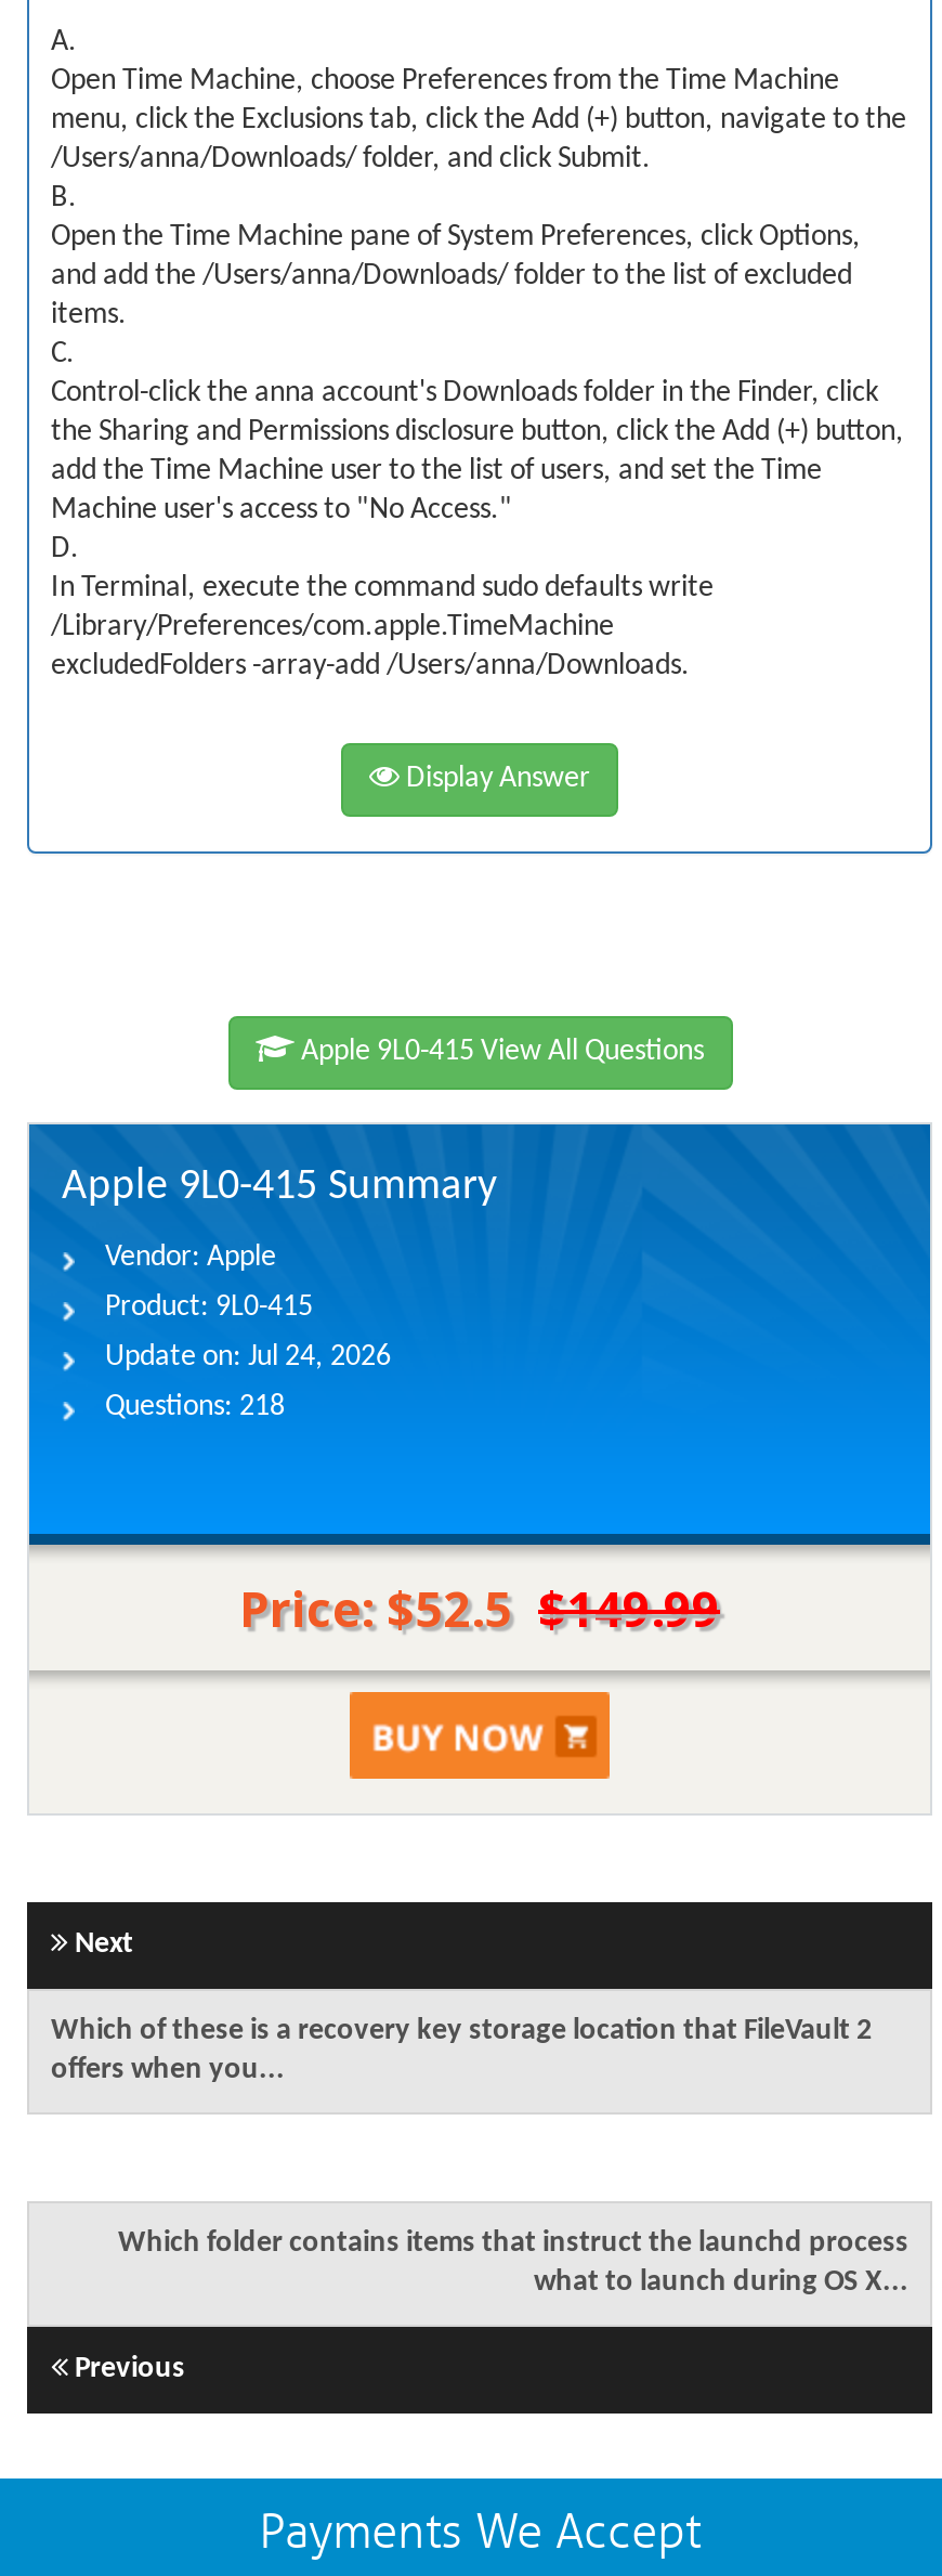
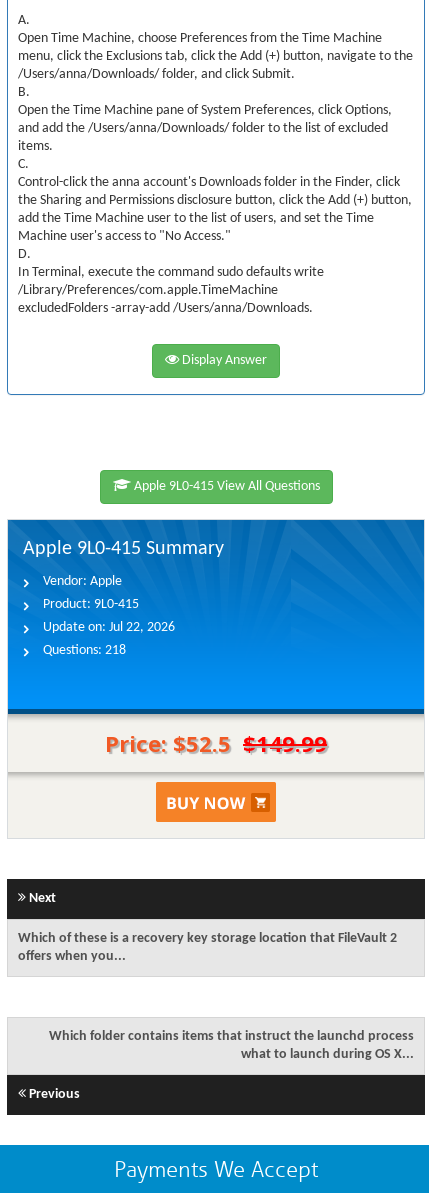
- Update on: Jul 24, 2026
+ Update on: Jul 22, 2026
